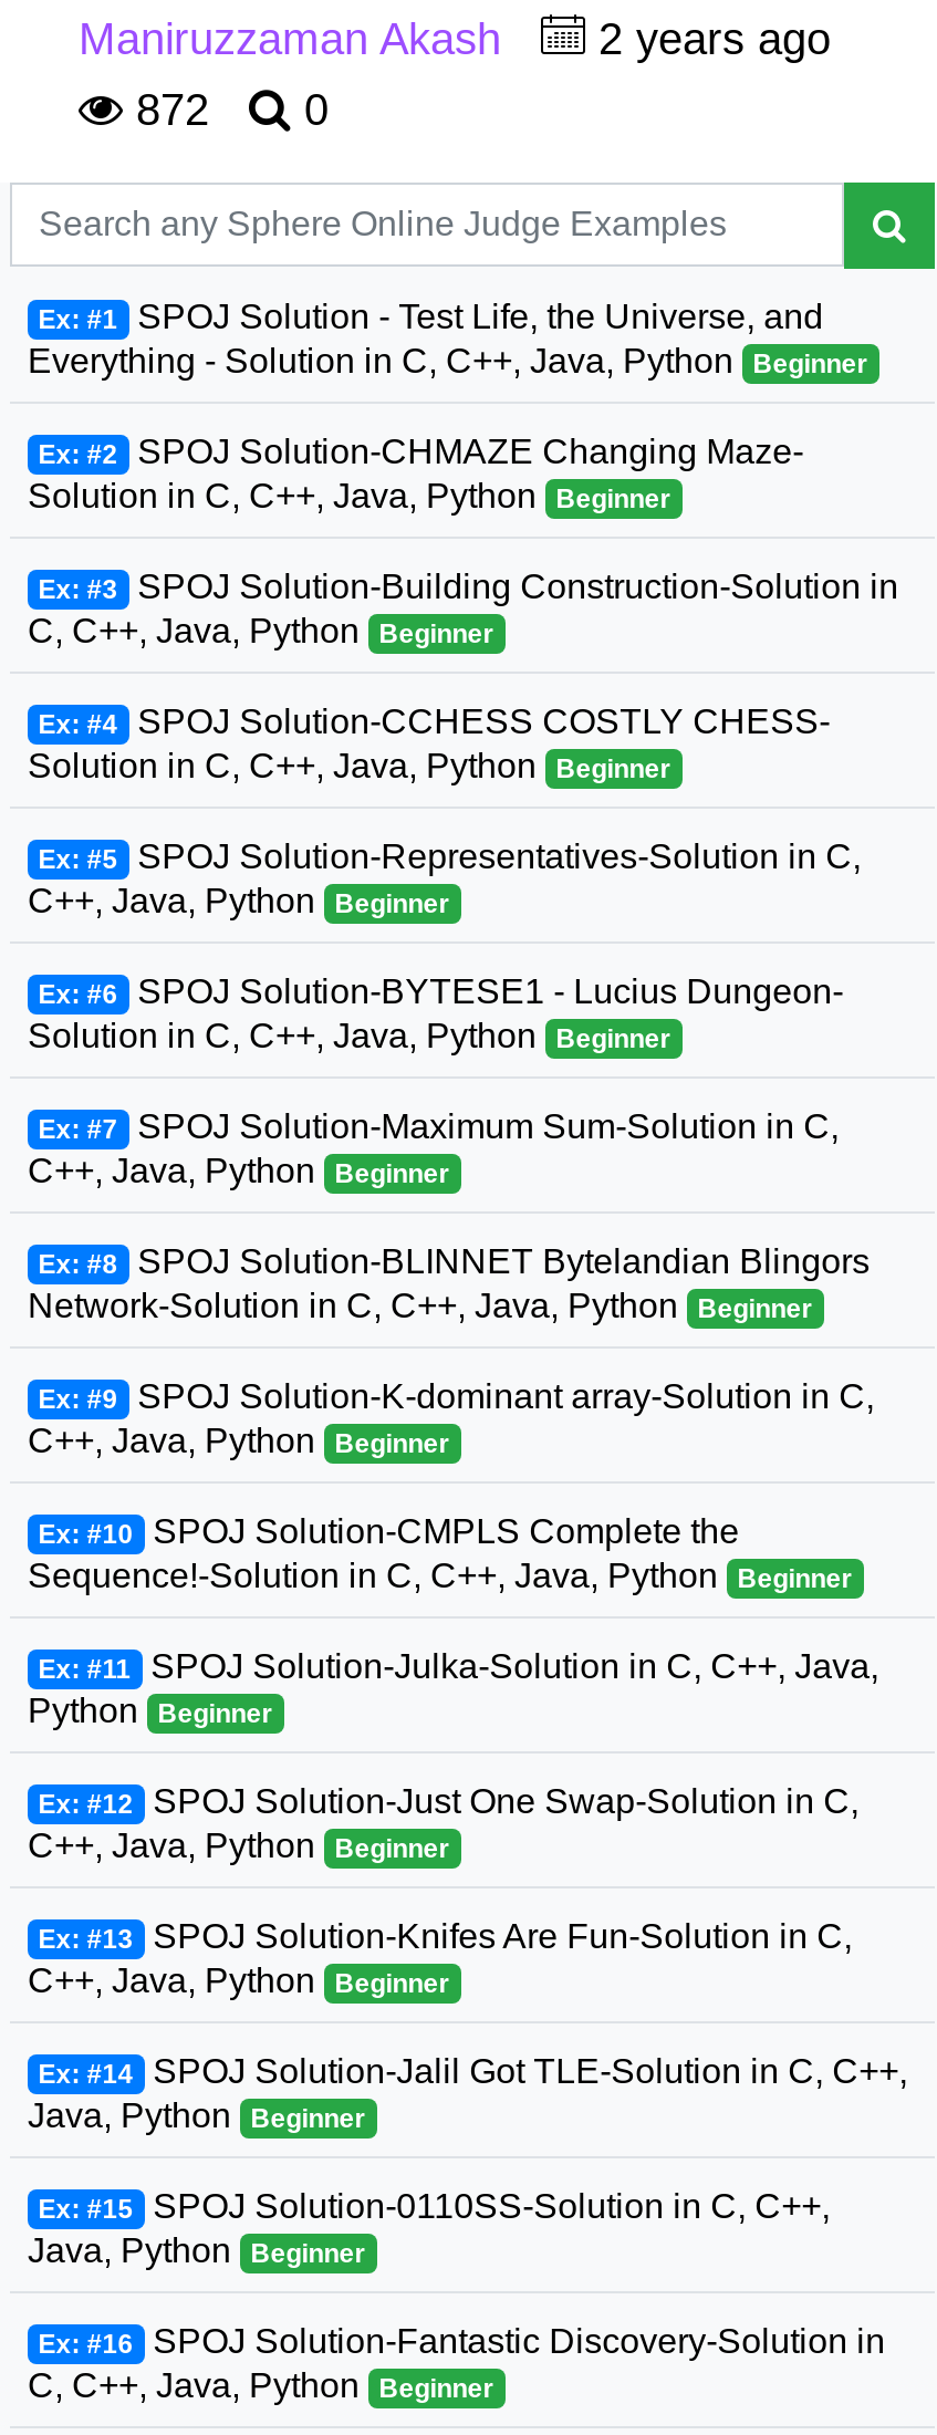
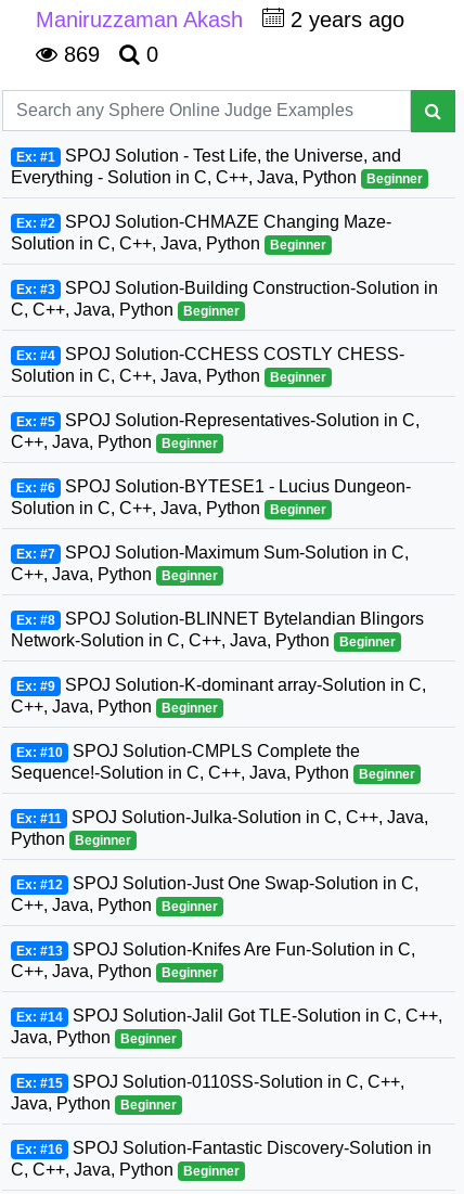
- 872 0
+ 869 0
